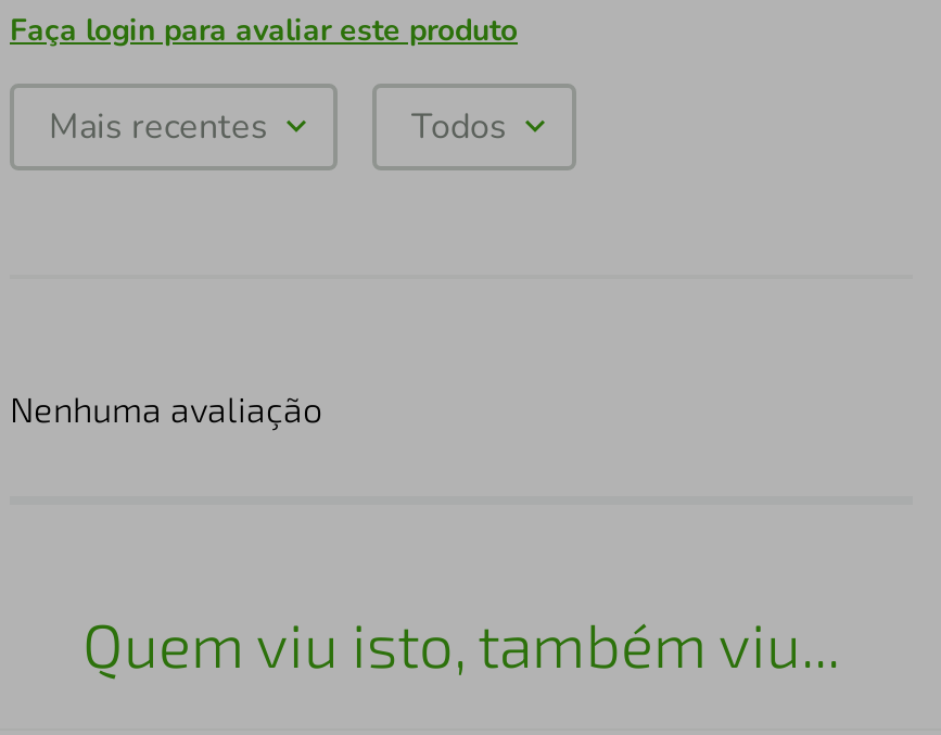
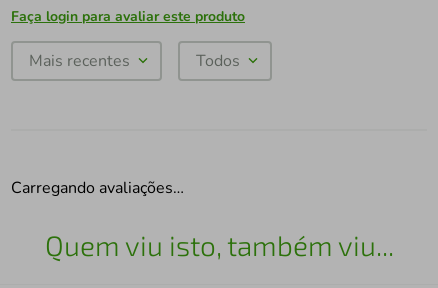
- Nenhuma avaliação
+ Carregando avaliações…
